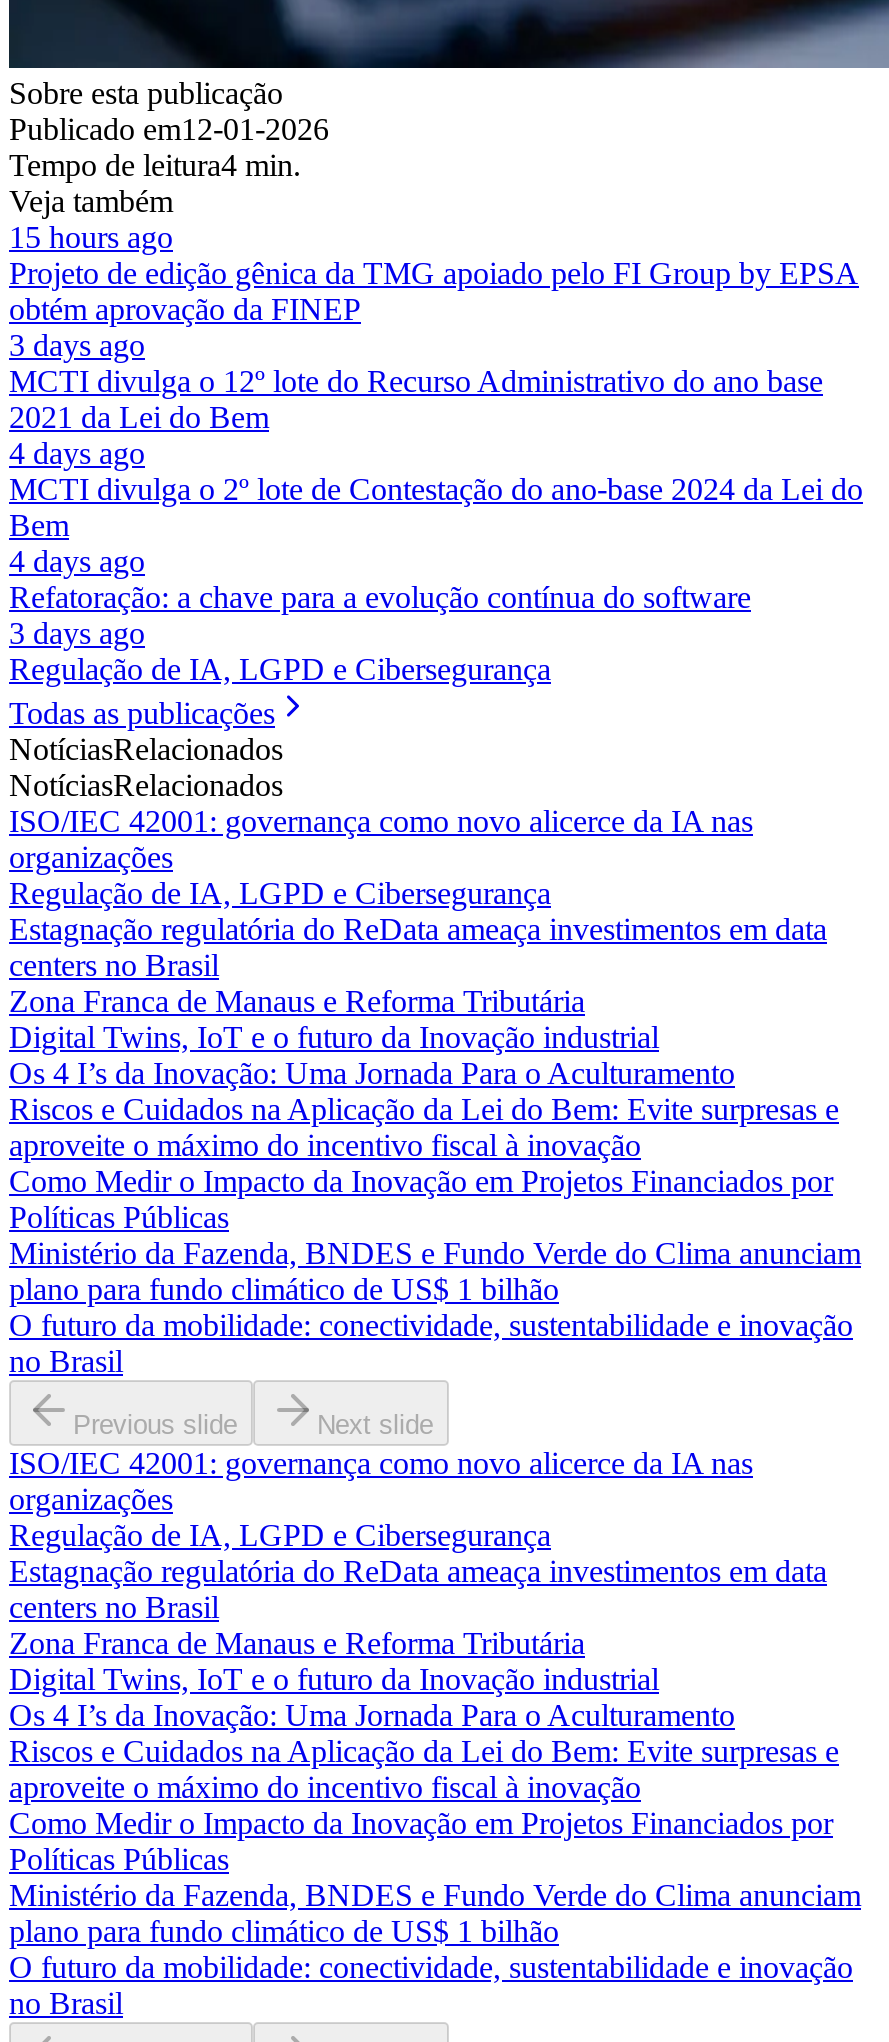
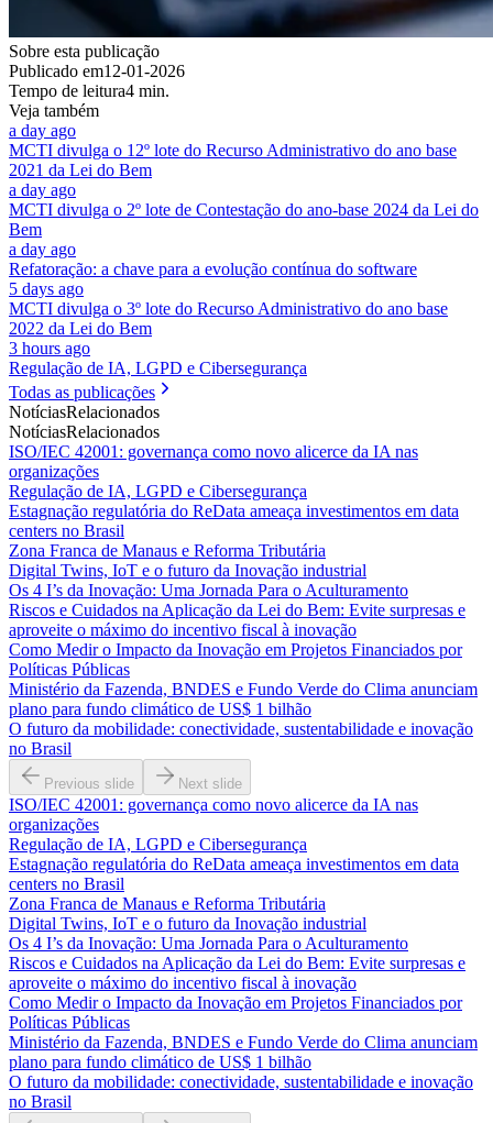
- 15 hours ago
- Projeto de edição gênica da TMG apoiado pelo FI Group by EPSA
- obtém aprovação da FINEP
- 3 days ago
+ a day ago

moved up: MCTI divulga o 12º lote do Recurso Administrativo do ano base | 2021 da Lei do Bem

- 4 days ago
+ a day ago

moved up: MCTI divulga o 2º lote de Contestação do ano-base 2024 da Lei do | Bem

- 4 days ago
+ a day ago

moved up: Refatoração: a chave para a evolução contínua do software

- 3 days ago
+ 5 days ago
+ MCTI divulga o 3º lote do Recurso Administrativo do ano base
+ 2022 da Lei do Bem
+ 3 hours ago
